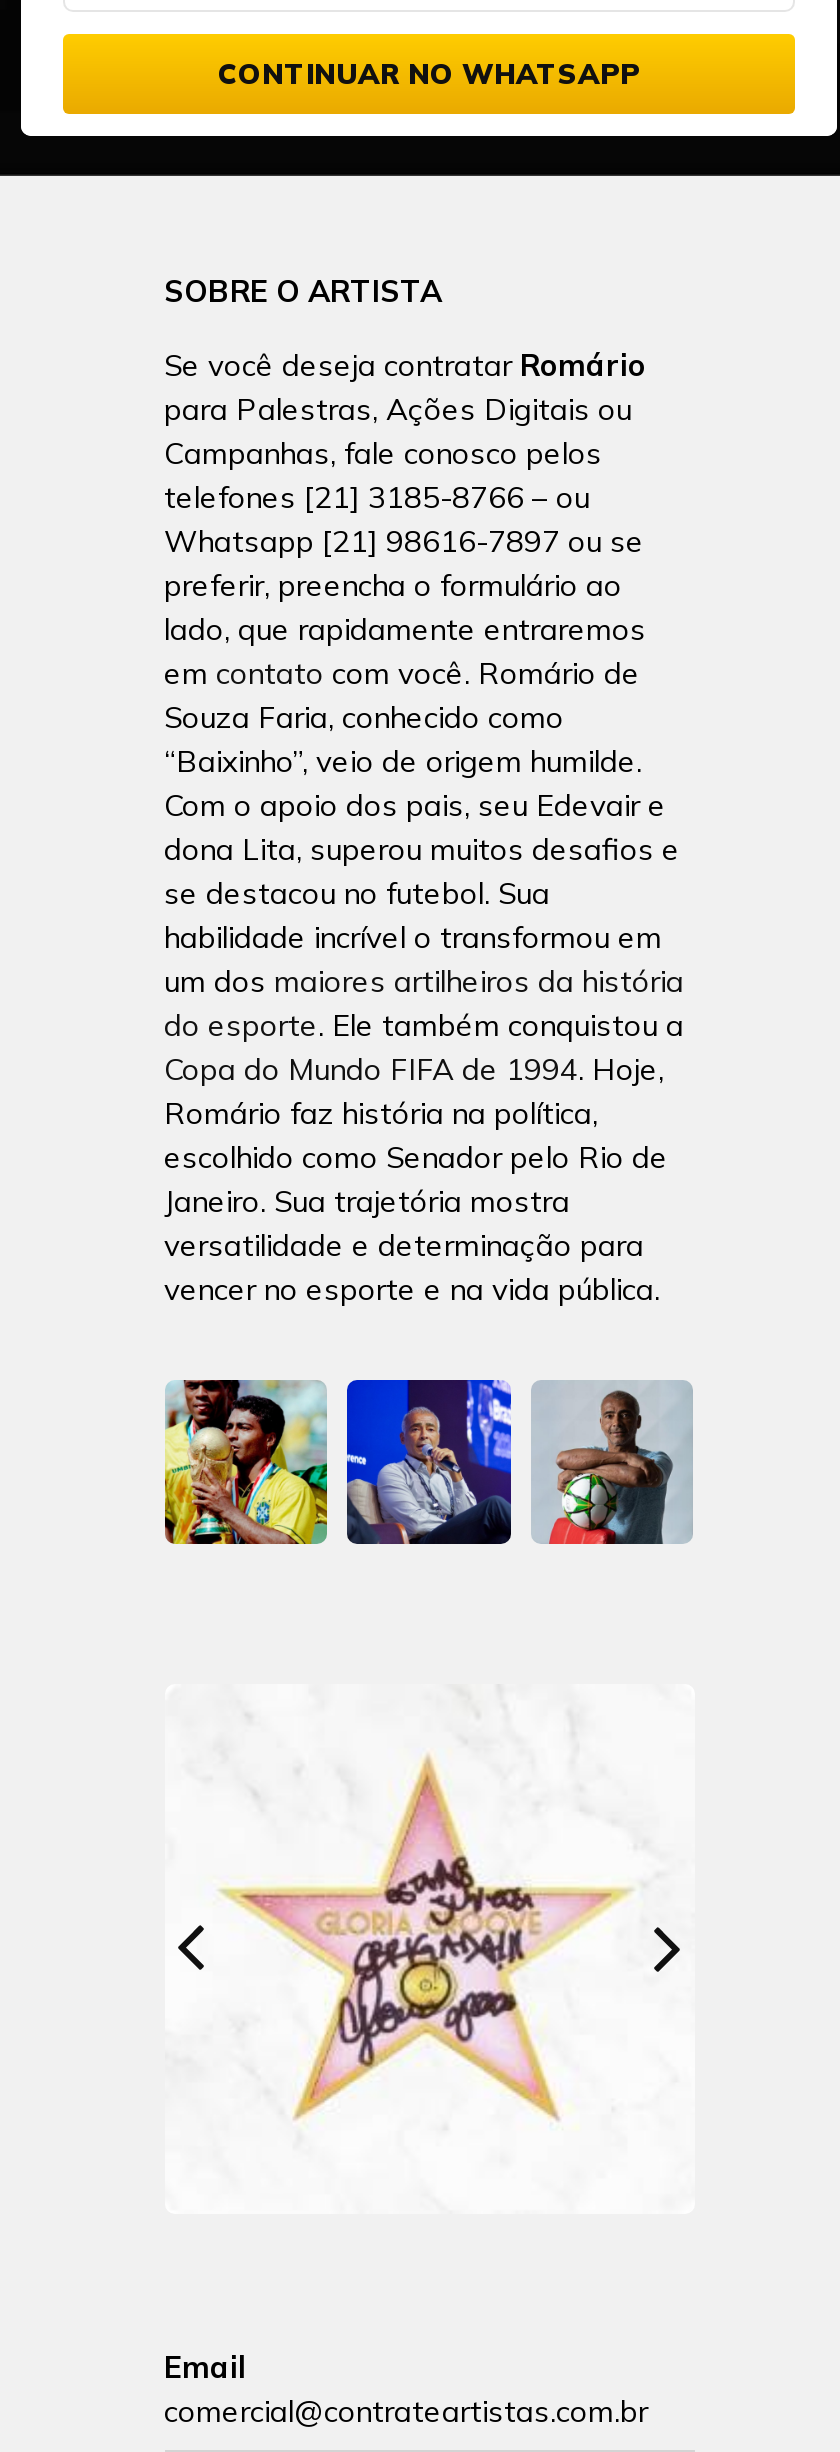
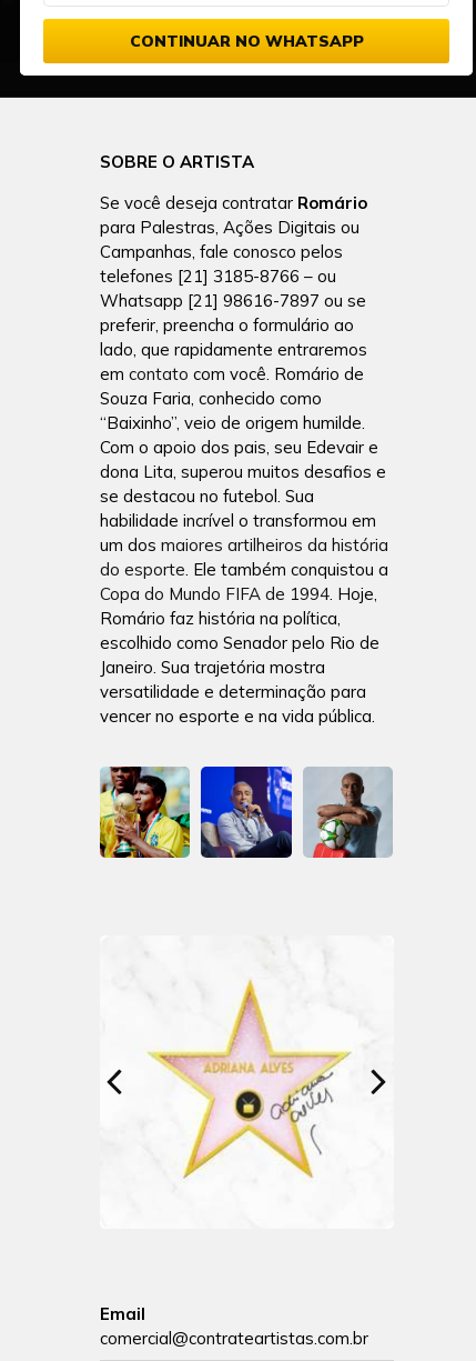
- [image]
+ [image]
